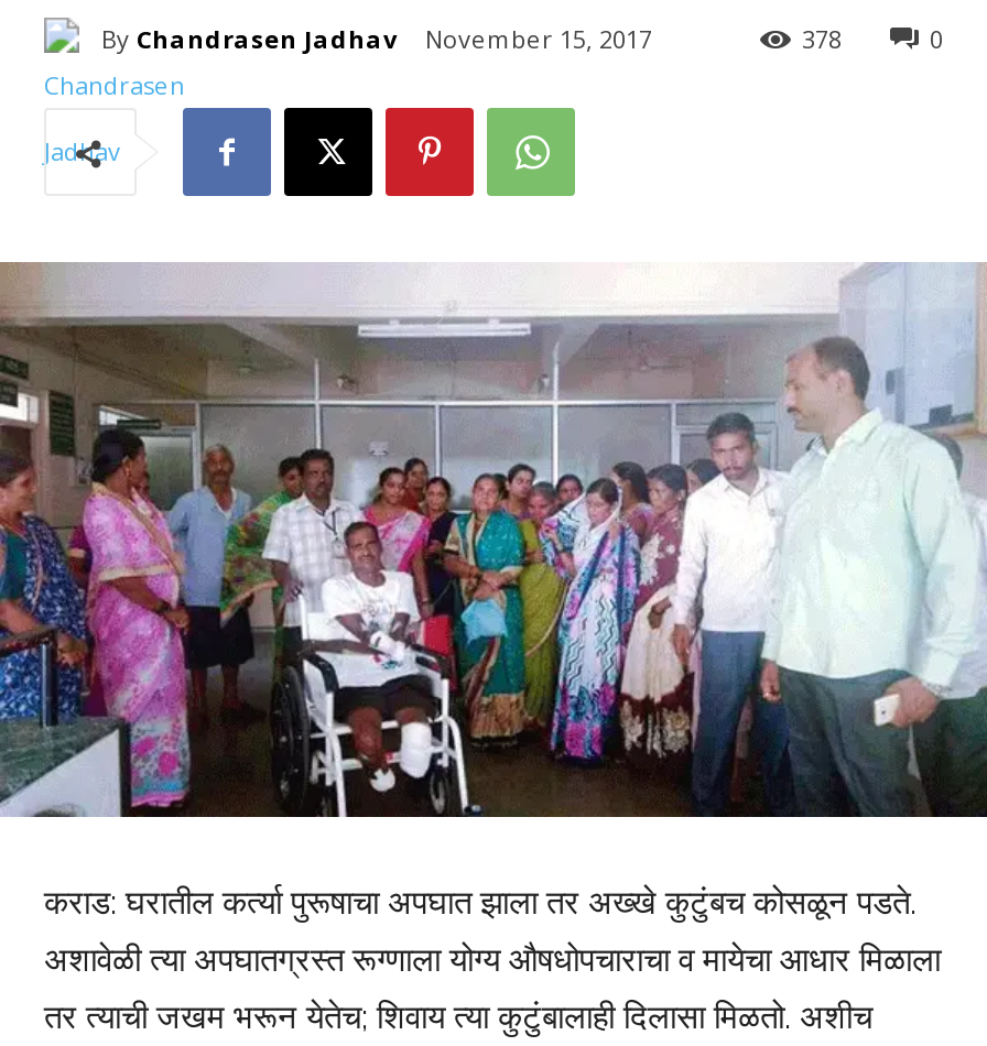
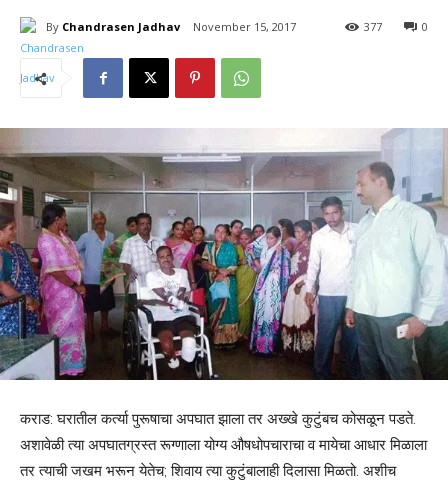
- 378
+ 377
